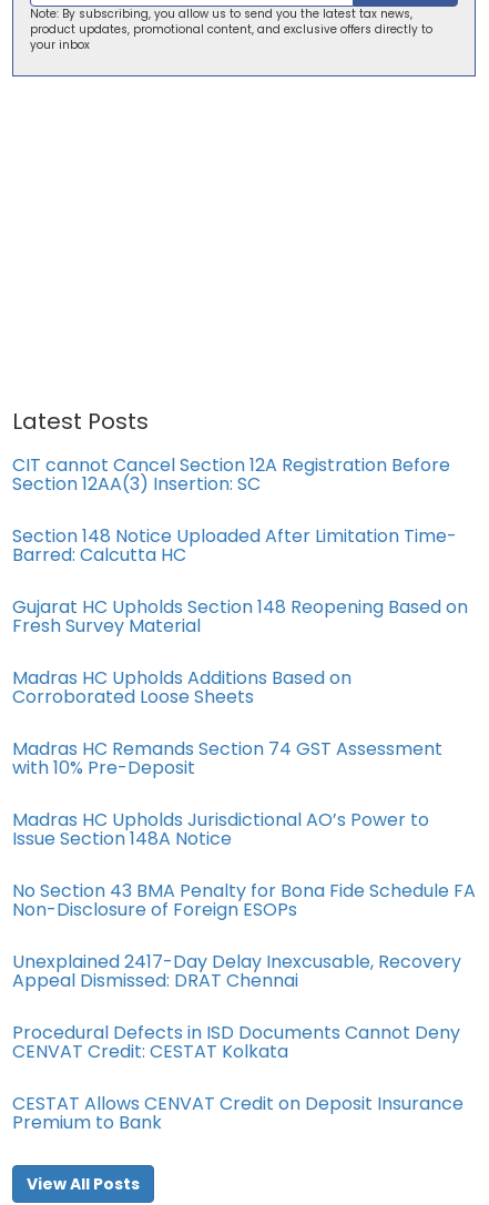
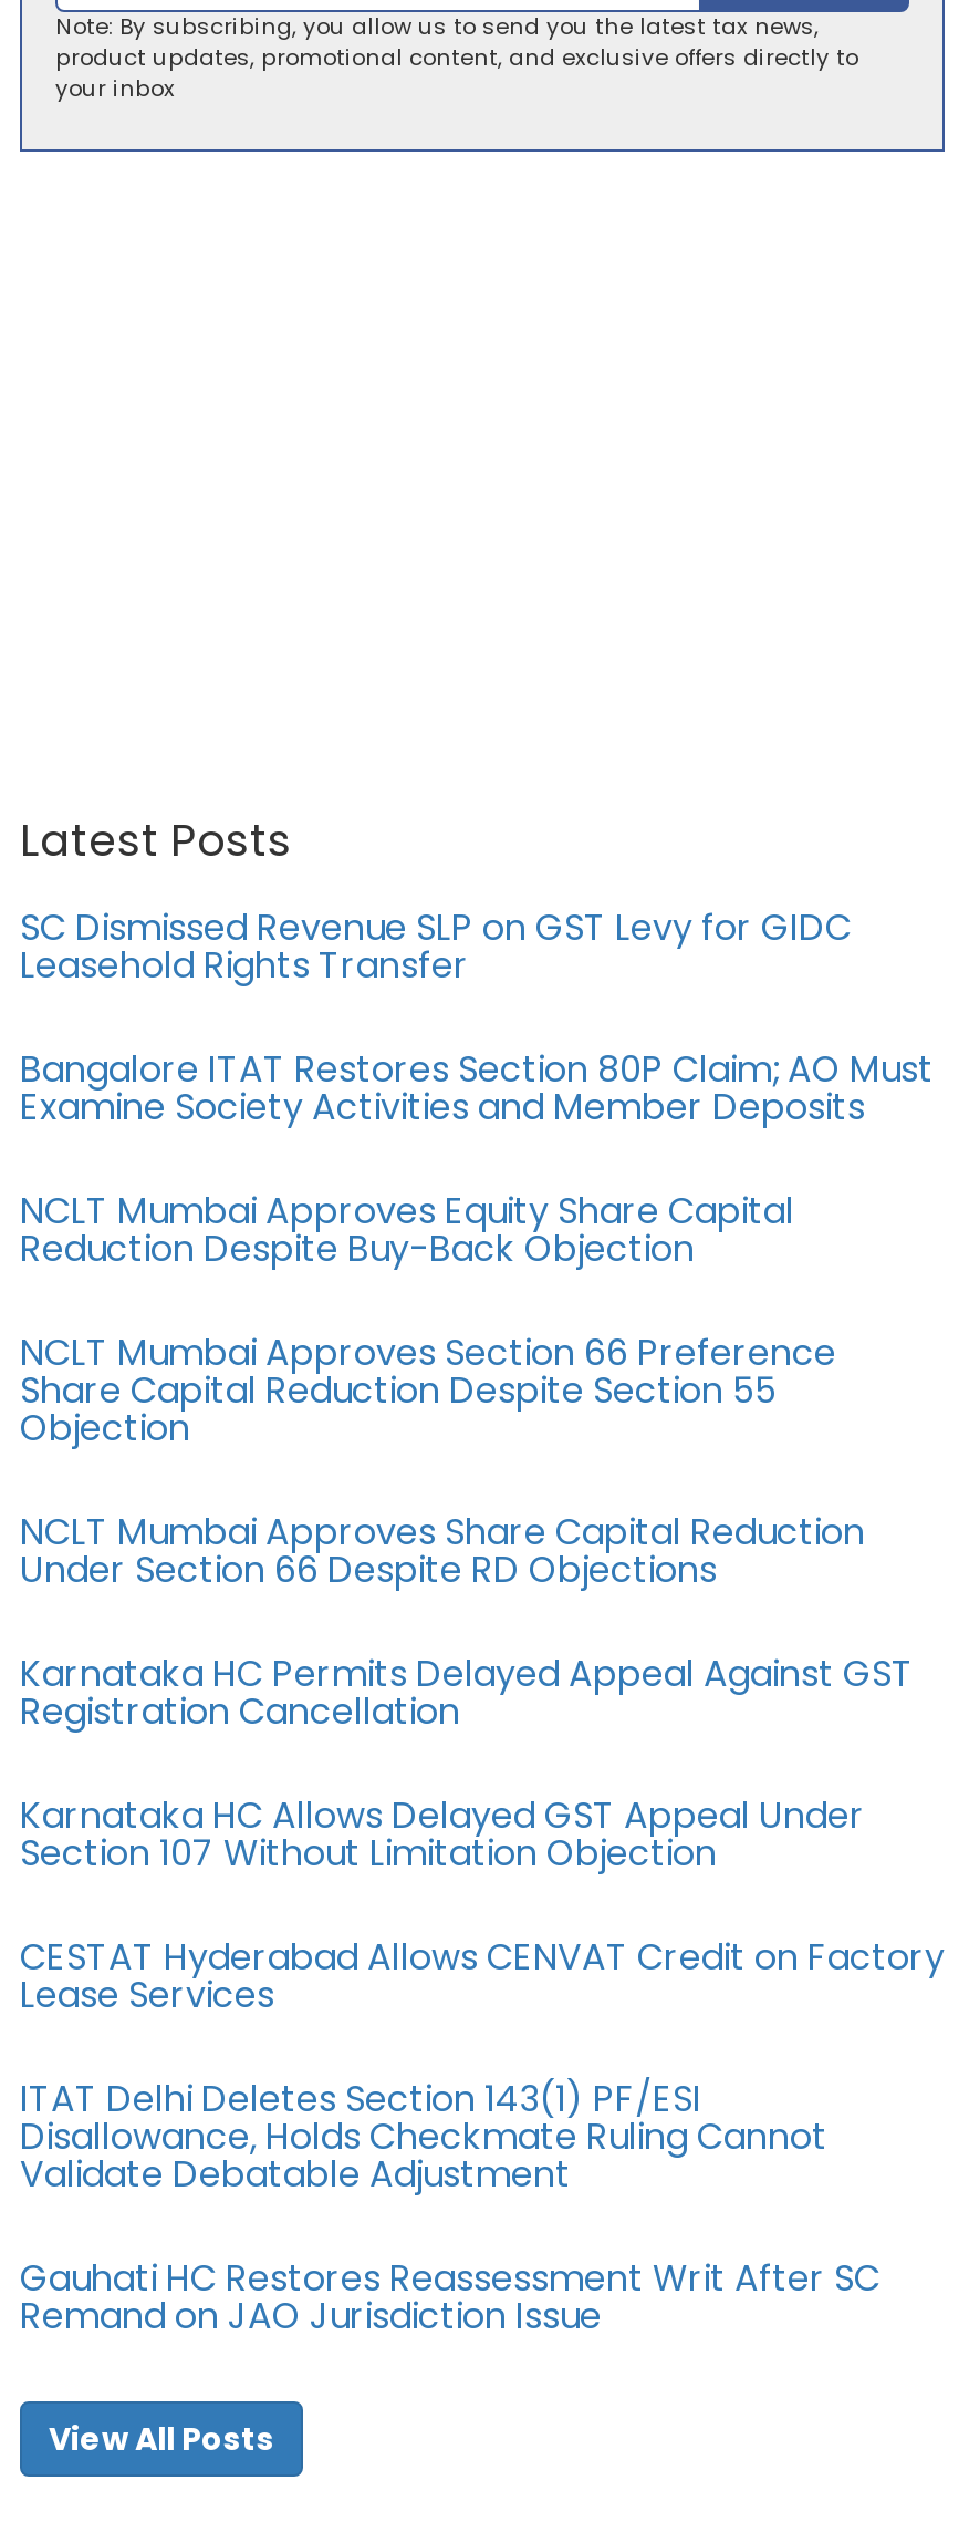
- CIT cannot Cancel Section 12A Registration Before
- Section 12AA(3) Insertion: SC
+ SC Dismissed Revenue SLP on GST Levy for GIDC
+ Leasehold Rights Transfer

- Section 148 Notice Uploaded After Limitation Time-
- Barred: Calcutta HC
+ Bangalore ITAT Restores Section 80P Claim; AO Must
+ Examine Society Activities and Member Deposits

- Gujarat HC Upholds Section 148 Reopening Based on
- Fresh Survey Material
+ NCLT Mumbai Approves Equity Share Capital
+ Reduction Despite Buy-Back Objection

- Madras HC Upholds Additions Based on
- Corroborated Loose Sheets
+ NCLT Mumbai Approves Section 66 Preference
+ Share Capital Reduction Despite Section 55
+ Objection

- Madras HC Remands Section 74 GST Assessment
- with 10% Pre-Deposit
+ NCLT Mumbai Approves Share Capital Reduction
+ Under Section 66 Despite RD Objections

- Madras HC Upholds Jurisdictional AO’s Power to
- Issue Section 148A Notice
+ Karnataka HC Permits Delayed Appeal Against GST
+ Registration Cancellation

- No Section 43 BMA Penalty for Bona Fide Schedule FA
- Non-Disclosure of Foreign ESOPs
+ Karnataka HC Allows Delayed GST Appeal Under
+ Section 107 Without Limitation Objection

- Unexplained 2417-Day Delay Inexcusable, Recovery
- Appeal Dismissed: DRAT Chennai
+ CESTAT Hyderabad Allows CENVAT Credit on Factory
+ Lease Services

- Procedural Defects in ISD Documents Cannot Deny
- CENVAT Credit: CESTAT Kolkata
+ ITAT Delhi Deletes Section 143(1) PF/ESI
+ Disallowance, Holds Checkmate Ruling Cannot
+ Validate Debatable Adjustment

- CESTAT Allows CENVAT Credit on Deposit Insurance
- Premium to Bank
+ Gauhati HC Restores Reassessment Writ After SC
+ Remand on JAO Jurisdiction Issue
